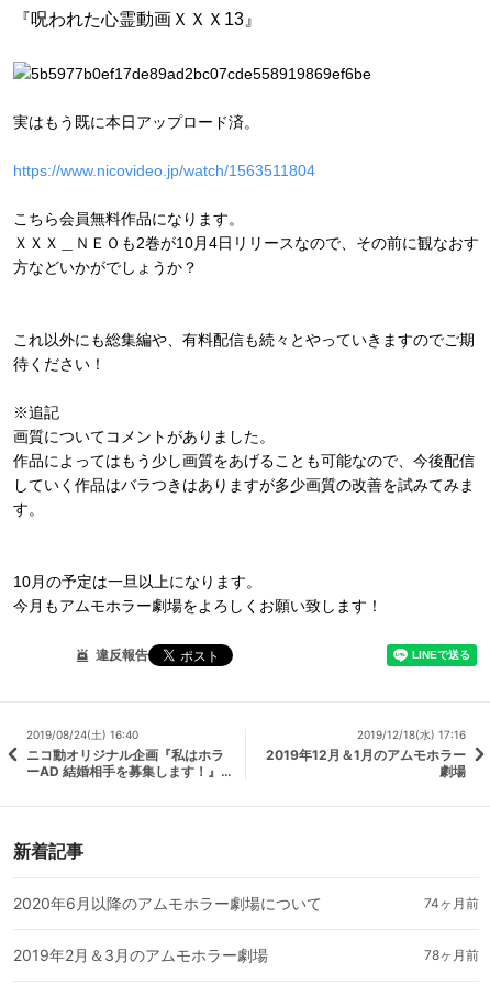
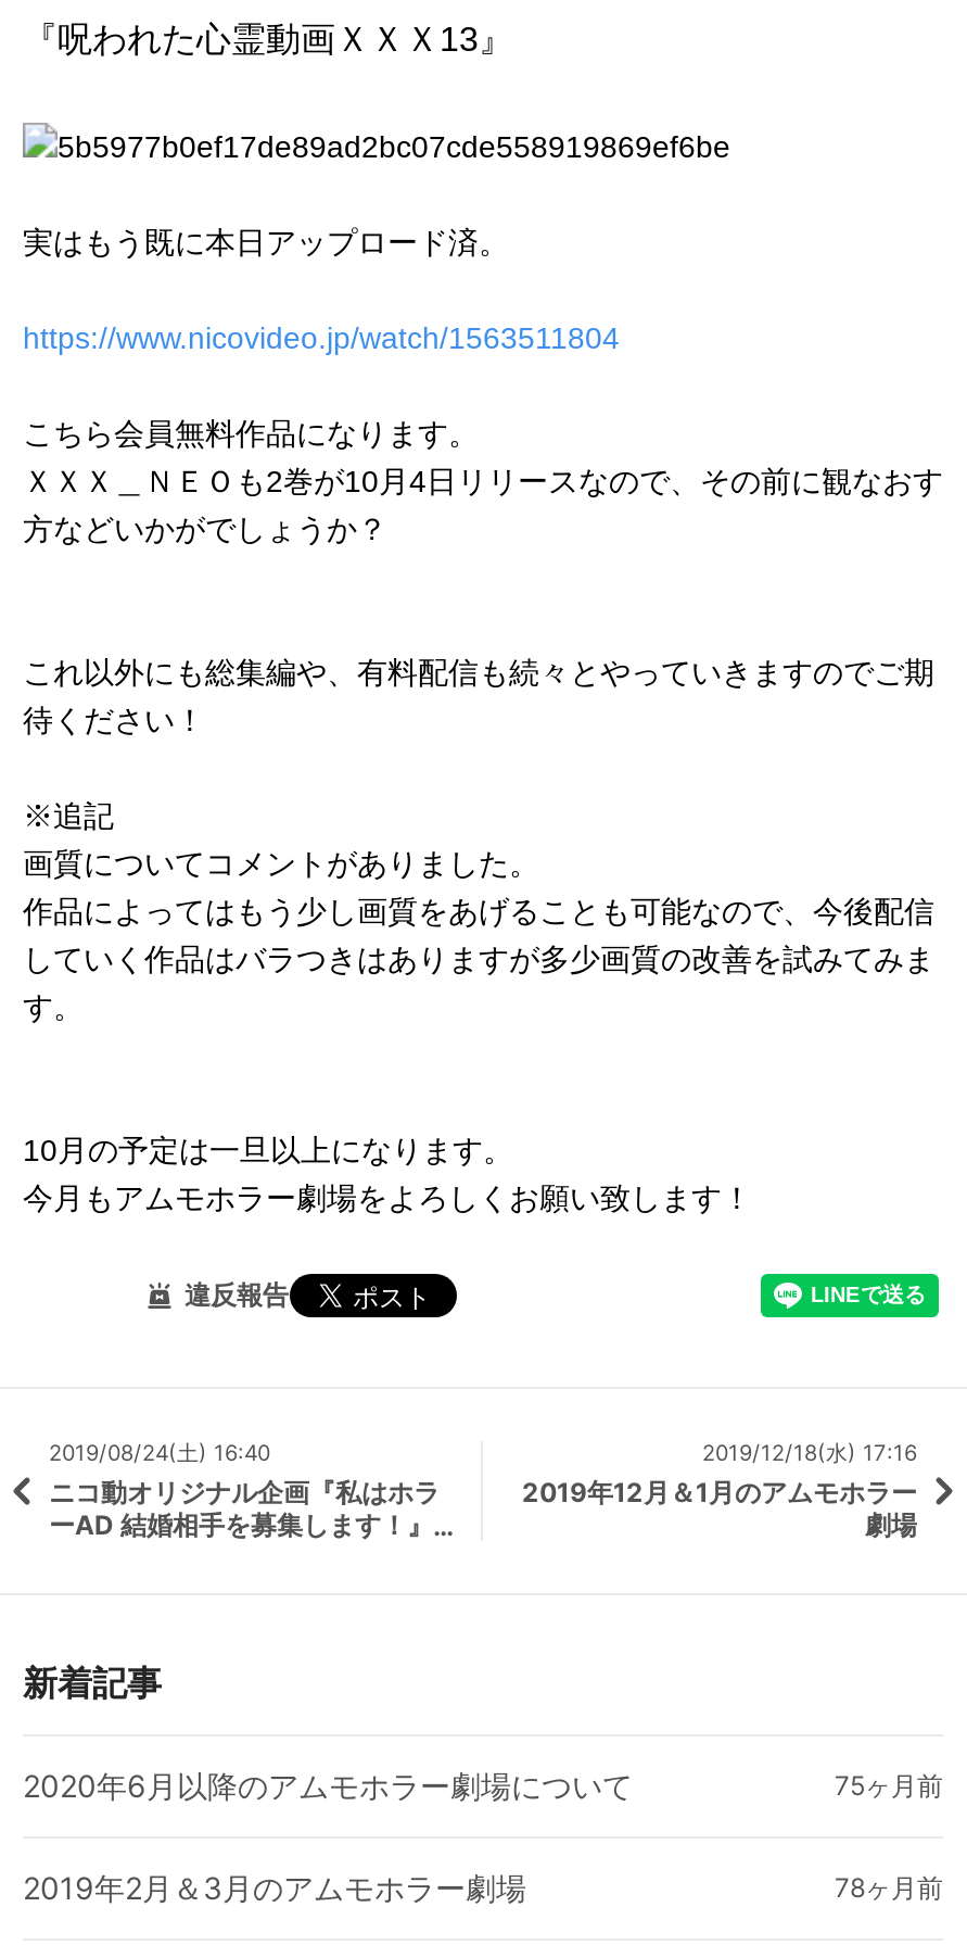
- 74ヶ月前
+ 75ヶ月前
